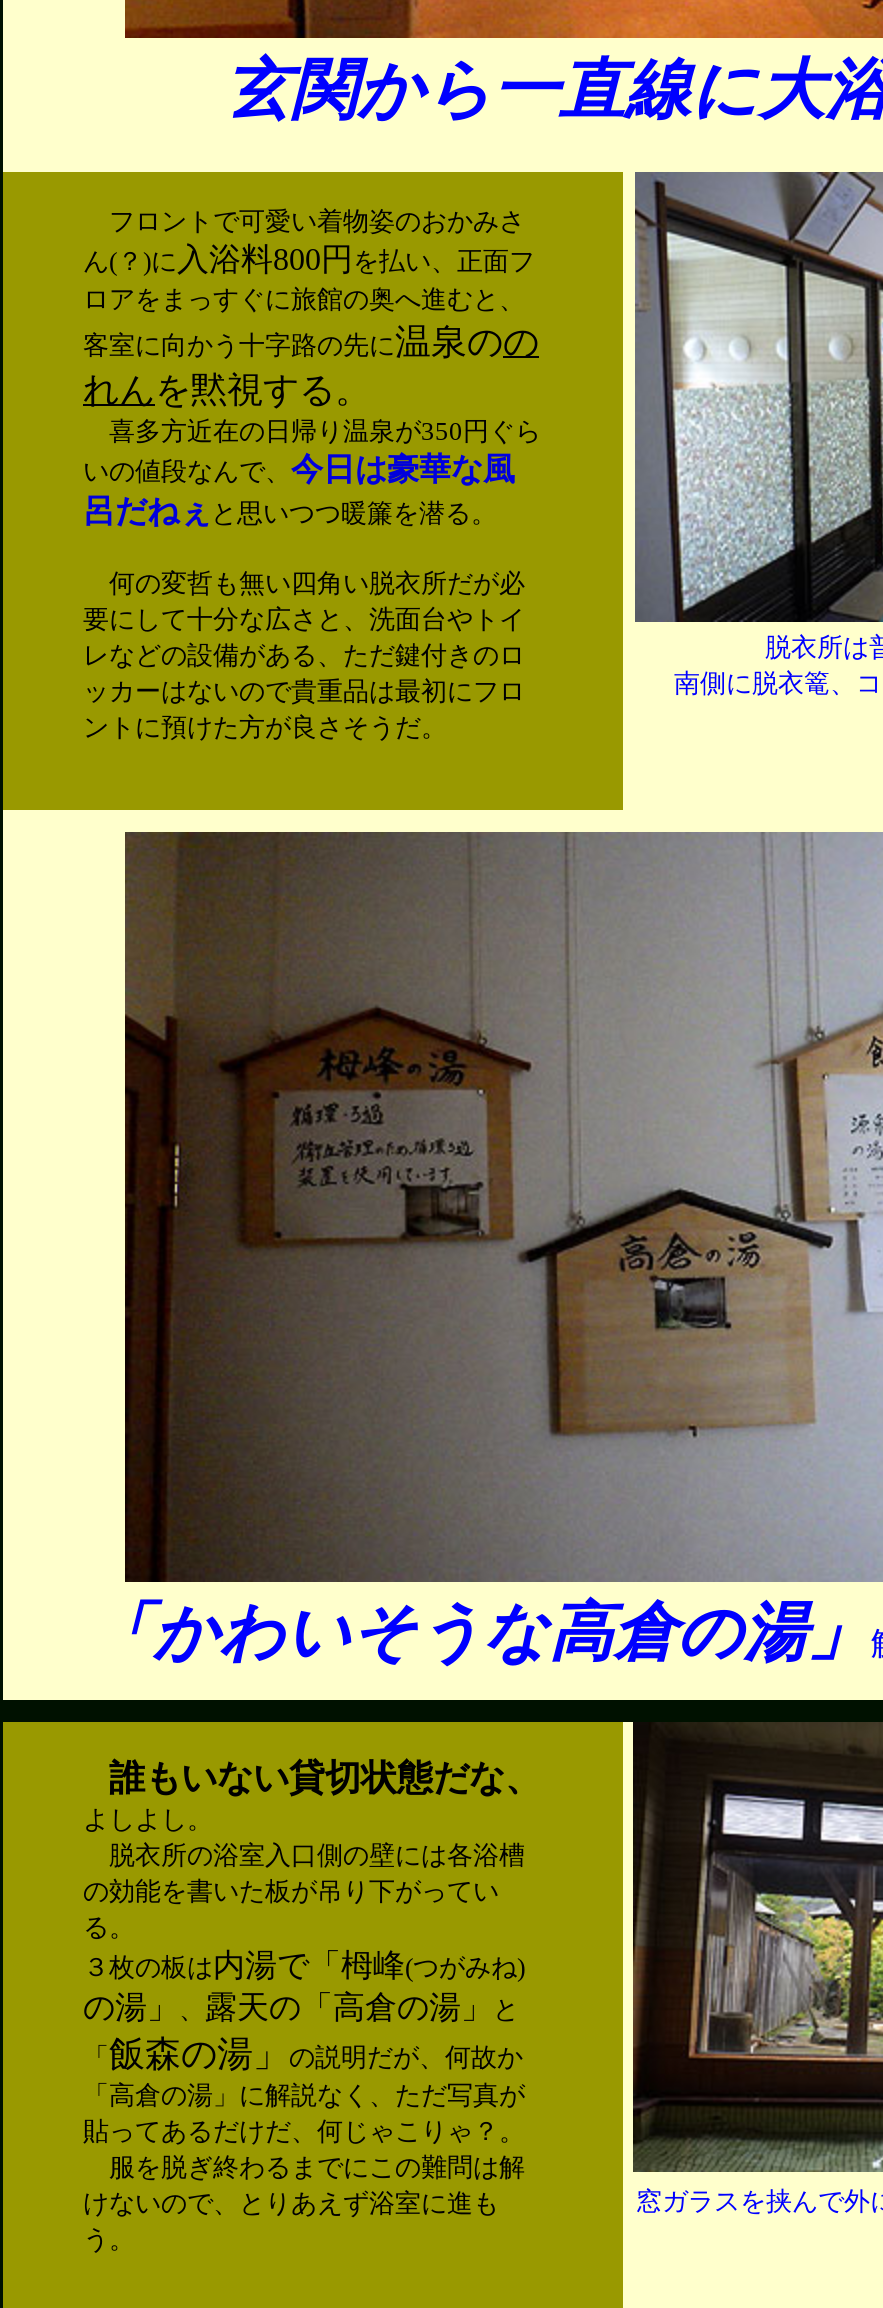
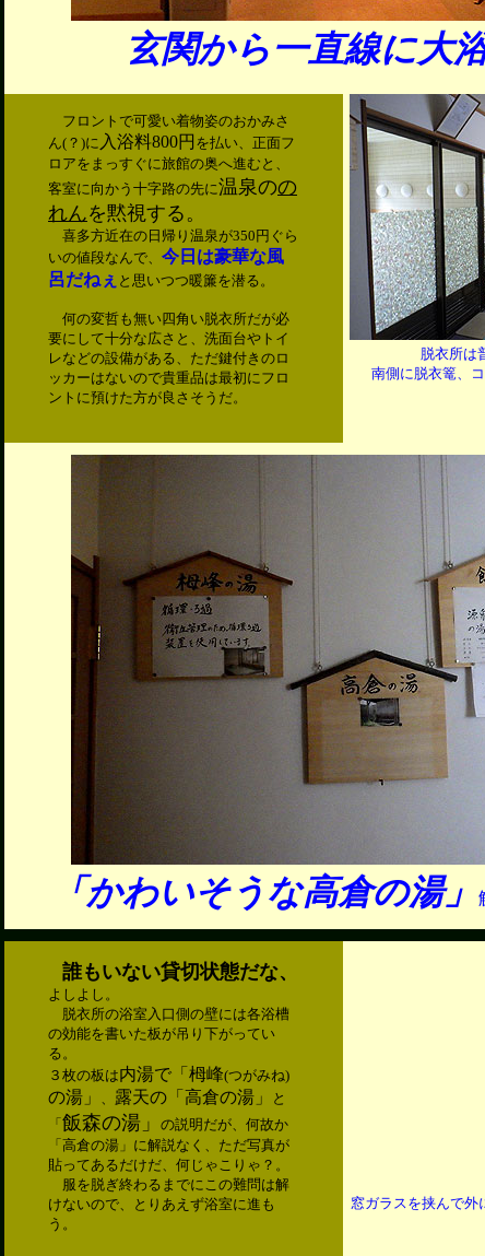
- [image]
